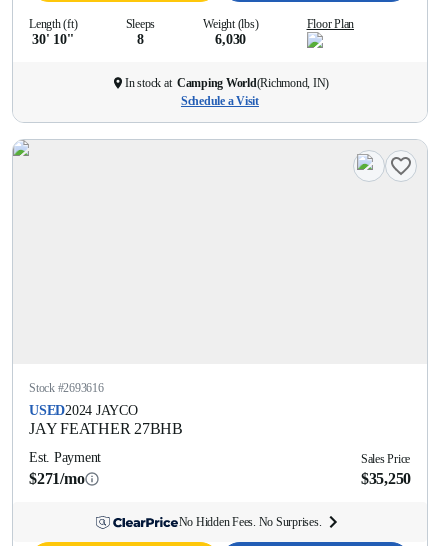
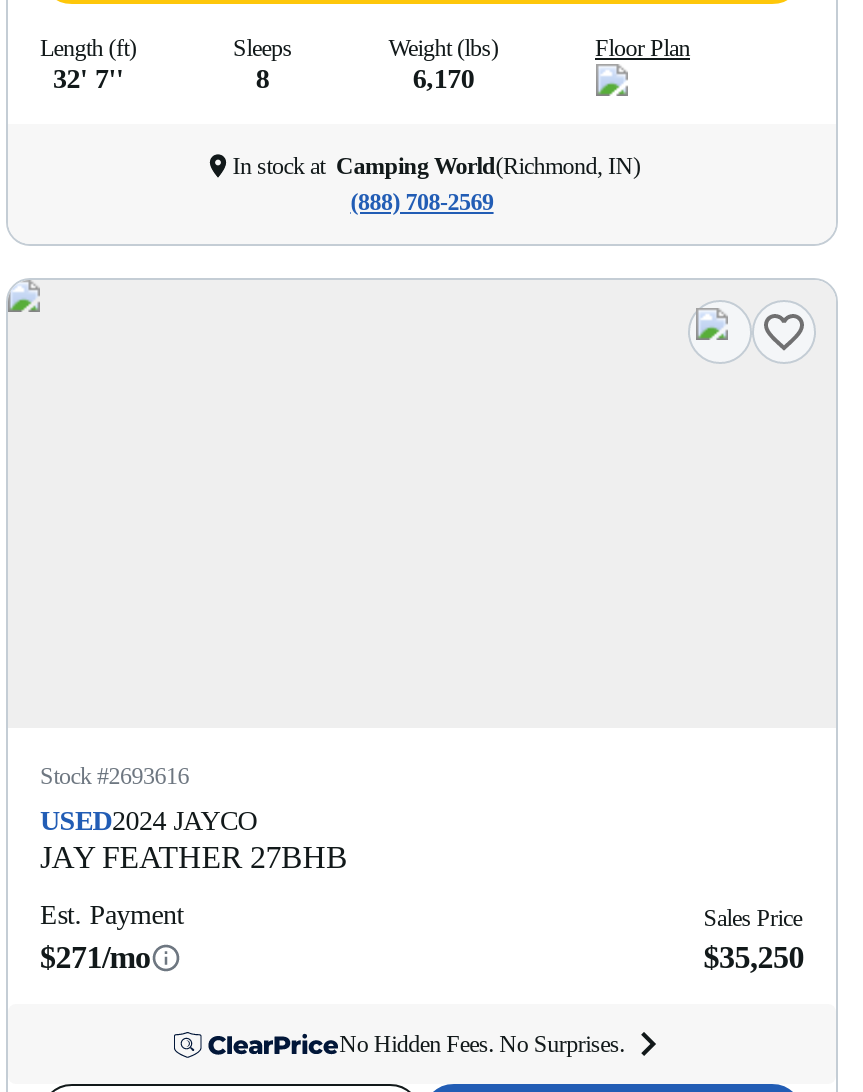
- 30' 10''
+ 32' 7''

- 6,030
+ 6,170

- Schedule a Visit
+ (888) 708-2569
